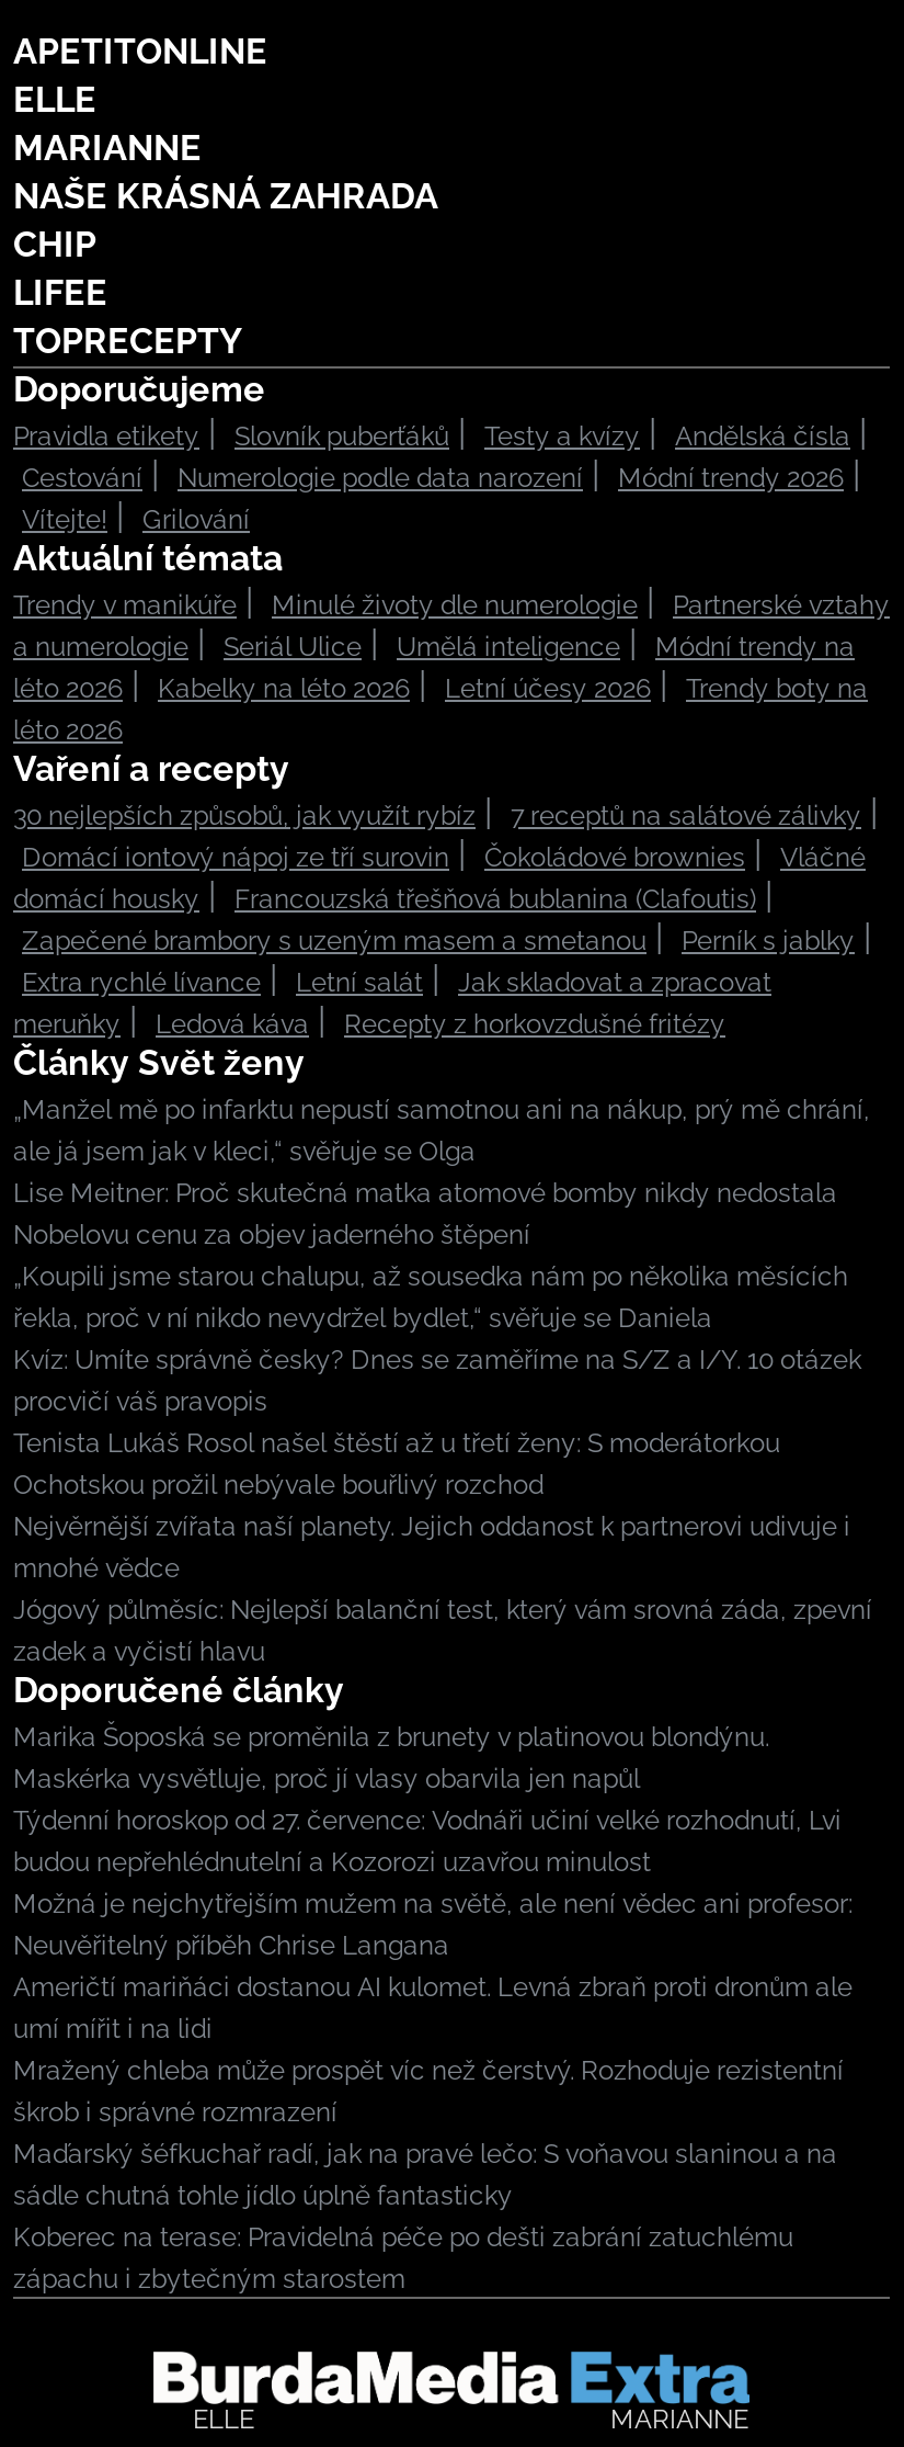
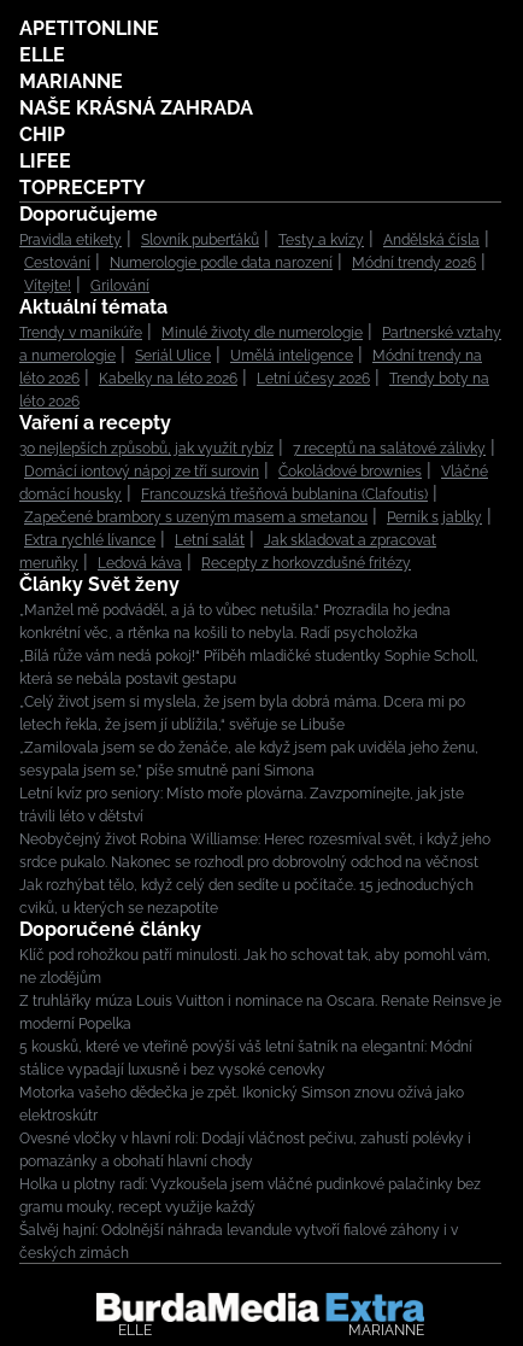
- „Manžel mě po infarktu nepustí samotnou ani na nákup, prý mě chrání,
- ale já jsem jak v kleci,“ svěřuje se Olga
- Lise Meitner: Proč skutečná matka atomové bomby nikdy nedostala
- Nobelovu cenu za objev jaderného štěpení
- „Koupili jsme starou chalupu, až sousedka nám po několika měsících
- řekla, proč v ní nikdo nevydržel bydlet,“ svěřuje se Daniela
- Kvíz: Umíte správně česky? Dnes se zaměříme na S/Z a I/Y. 10 otázek
- procvičí váš pravopis
- Tenista Lukáš Rosol našel štěstí až u třetí ženy: S moderátorkou
- Ochotskou prožil nebývale bouřlivý rozchod
- Nejvěrnější zvířata naší planety. Jejich oddanost k partnerovi udivuje i
- mnohé vědce
- Jógový půlměsíc: Nejlepší balanční test, který vám srovná záda, zpevní
- zadek a vyčistí hlavu
+ „Manžel mě podváděl, a já to vůbec netušila.“ Prozradila ho jedna
+ konkrétní věc, a rtěnka na košili to nebyla. Radí psycholožka
+ „Bílá růže vám nedá pokoj!“ Příběh mladičké studentky Sophie Scholl,
+ která se nebála postavit gestapu
+ „Celý život jsem si myslela, že jsem byla dobrá máma. Dcera mi po
+ letech řekla, že jsem jí ublížila,“ svěřuje se Libuše
+ „Zamilovala jsem se do ženáče, ale když jsem pak uviděla jeho ženu,
+ sesypala jsem se,” píše smutně paní Simona
+ Letní kvíz pro seniory: Místo moře plovárna. Zavzpomínejte, jak jste
+ trávili léto v dětství
+ Neobyčejný život Robina Williamse: Herec rozesmíval svět, i když jeho
+ srdce pukalo. Nakonec se rozhodl pro dobrovolný odchod na věčnost
+ Jak rozhýbat tělo, když celý den sedíte u počítače. 15 jednoduchých
+ cviků, u kterých se nezapotíte

- Marika Šoposká se proměnila z brunety v platinovou blondýnu.
- Maskérka vysvětluje, proč jí vlasy obarvila jen napůl
- Týdenní horoskop od 27. července: Vodnáři učiní velké rozhodnutí, Lvi
- budou nepřehlédnutelní a Kozorozi uzavřou minulost
- Možná je nejchytřejším mužem na světě, ale není vědec ani profesor:
- Neuvěřitelný příběh Chrise Langana
- Američtí mariňáci dostanou AI kulomet. Levná zbraň proti dronům ale
- umí mířit i na lidi
- Mražený chleba může prospět víc než čerstvý. Rozhoduje rezistentní
- škrob i správné rozmrazení
- Maďarský šéfkuchař radí, jak na pravé lečo: S voňavou slaninou a na
- sádle chutná tohle jídlo úplně fantasticky
- Koberec na terase: Pravidelná péče po dešti zabrání zatuchlému
- zápachu i zbytečným starostem
+ Klíč pod rohožkou patří minulosti. Jak ho schovat tak, aby pomohl vám,
+ ne zlodějům
+ Z truhlářky múza Louis Vuitton i nominace na Oscara. Renate Reinsve je
+ moderní Popelka
+ 5 kousků, které ve vteřině povýší váš letní šatník na elegantní: Módní
+ stálice vypadají luxusně i bez vysoké cenovky
+ Motorka vašeho dědečka je zpět. Ikonický Simson znovu ožívá jako
+ elektroskútr
+ Ovesné vločky v hlavní roli: Dodají vláčnost pečivu, zahustí polévky i
+ pomazánky a obohatí hlavní chody
+ Holka u plotny radí: Vyzkoušela jsem vláčné pudinkové palačinky bez
+ gramu mouky, recept využije každý
+ Šalvěj hajní: Odolnější náhrada levandule vytvoří fialové záhony i v
+ českých zimách
